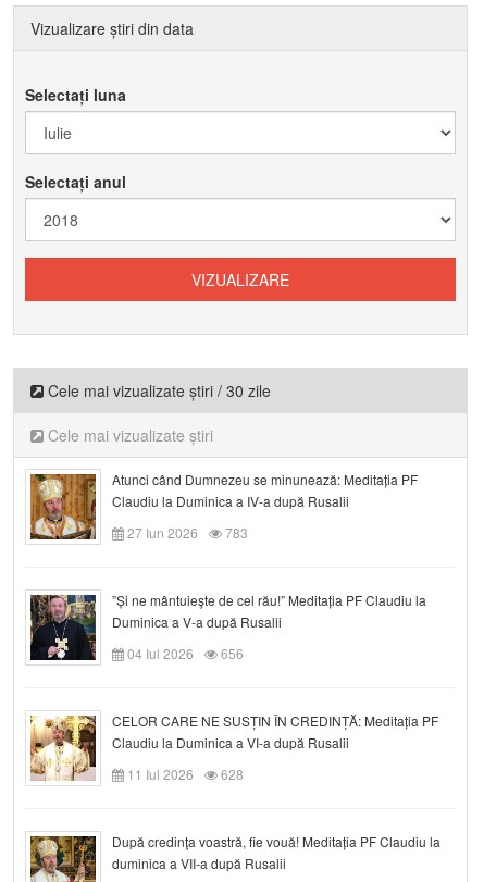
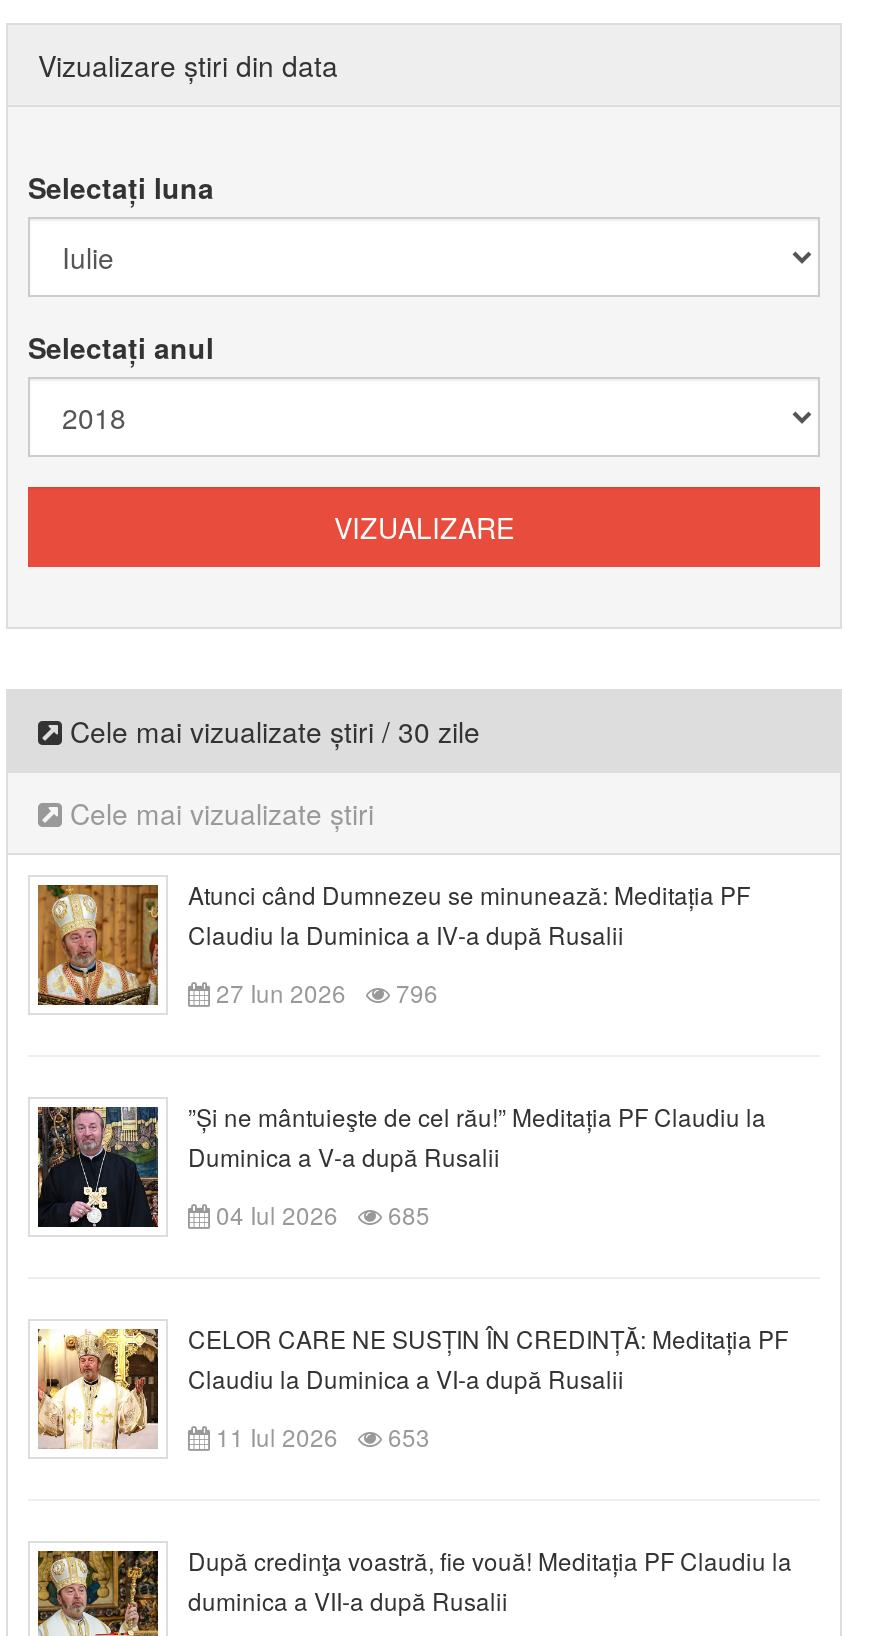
- 27 Iun 2026 783
+ 27 Iun 2026 796

- 04 Iul 2026 656
+ 04 Iul 2026 685

- 11 Iul 2026 628
+ 11 Iul 2026 653
